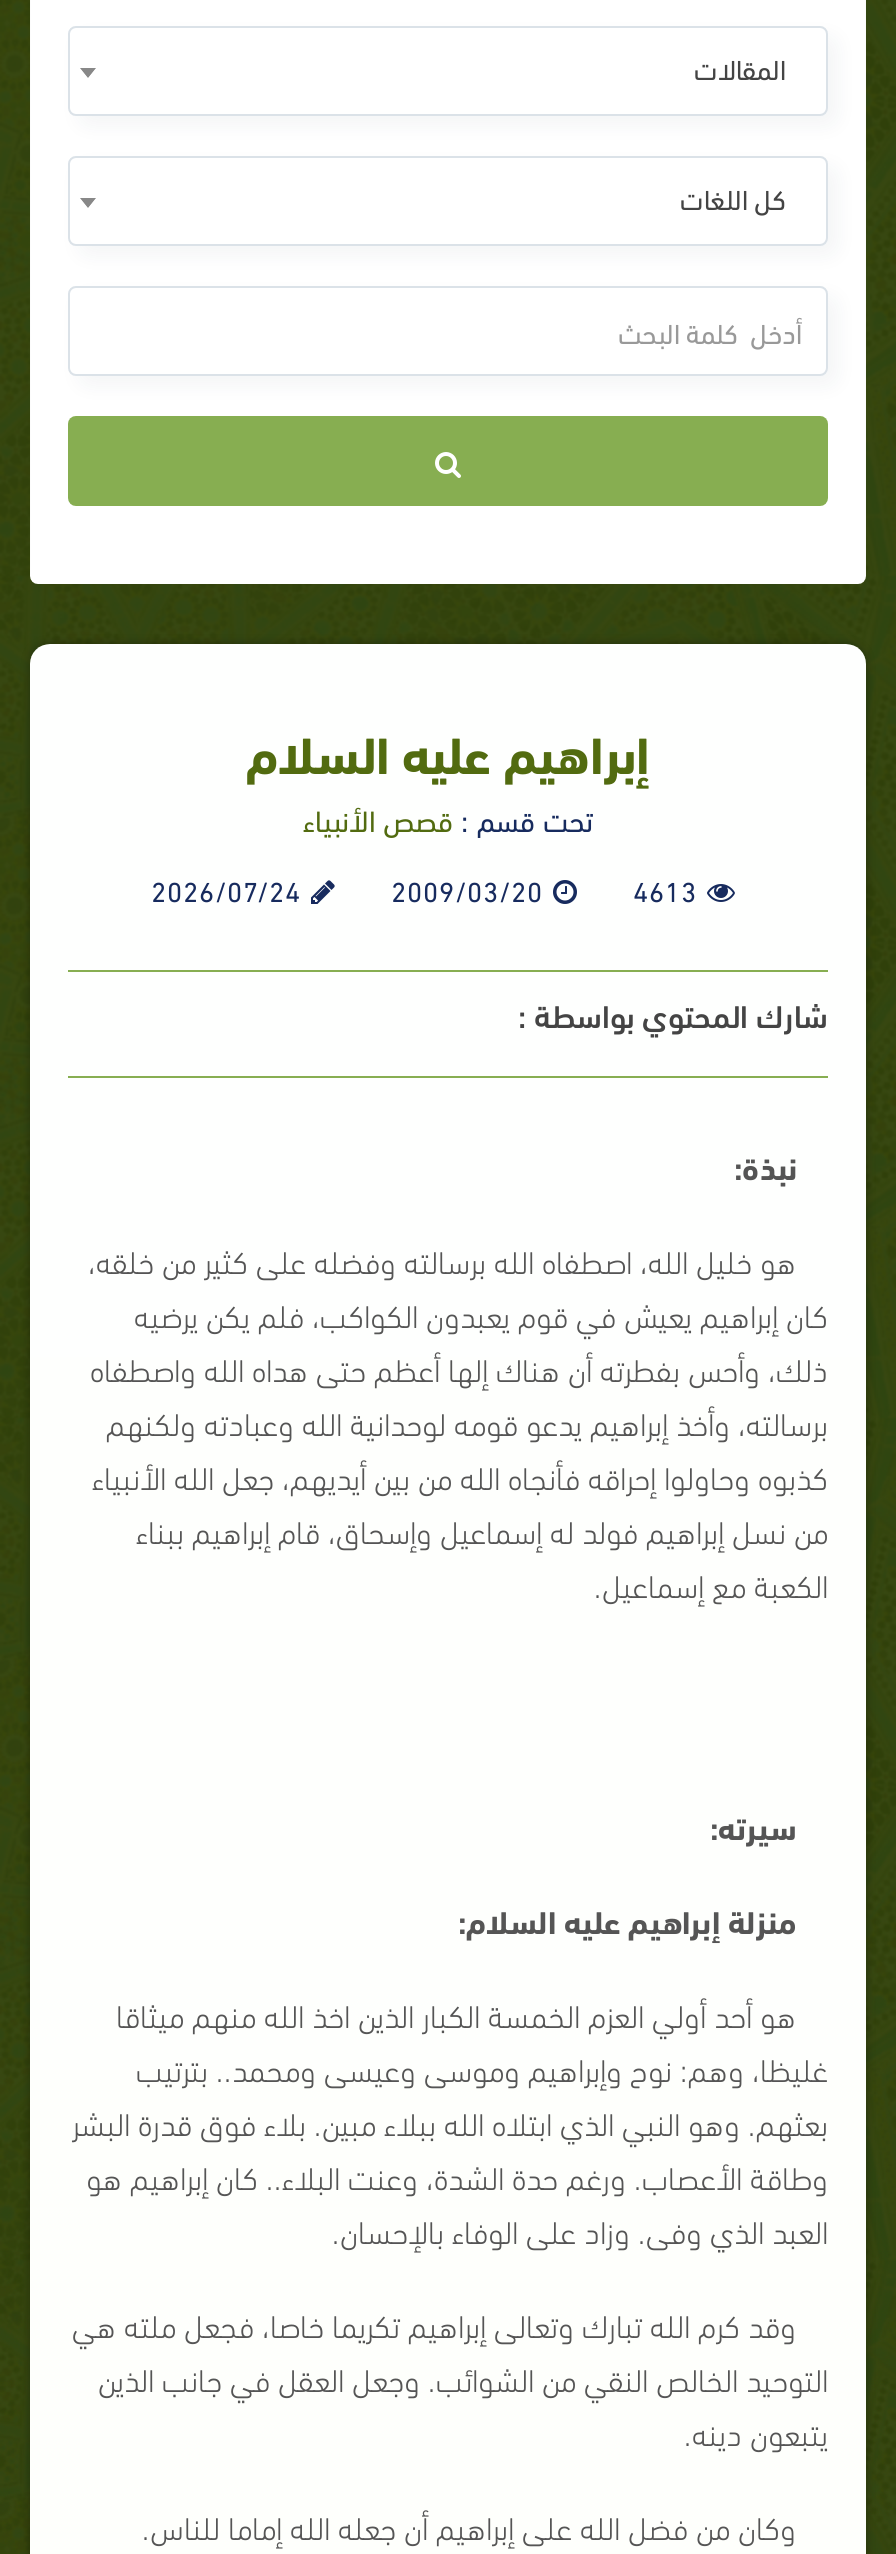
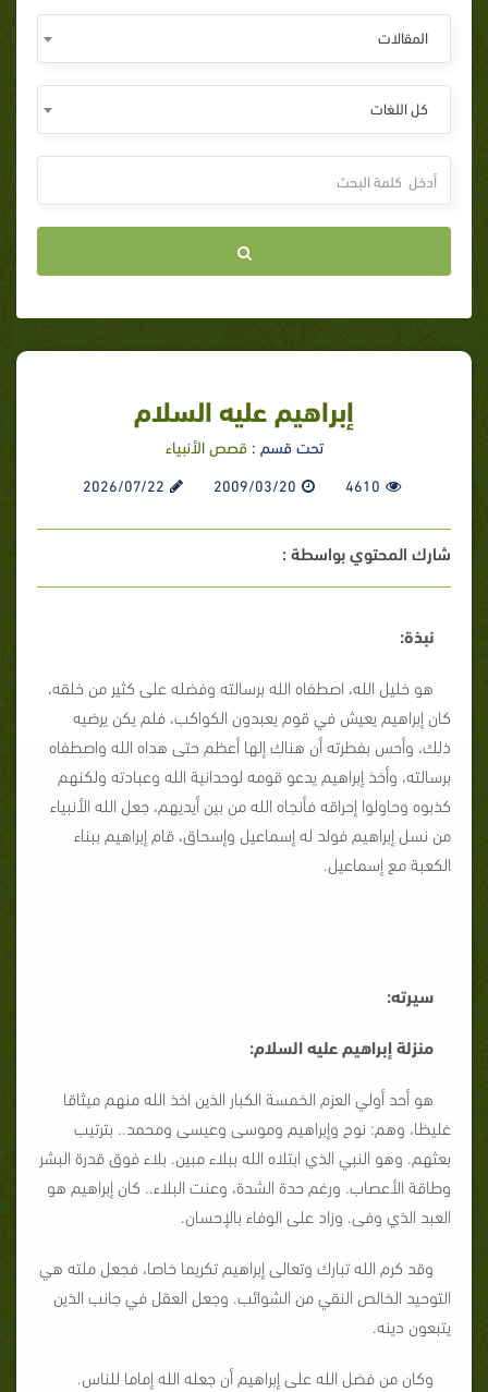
- 2026/07/24
+ 2026/07/22

- 4613
+ 4610
